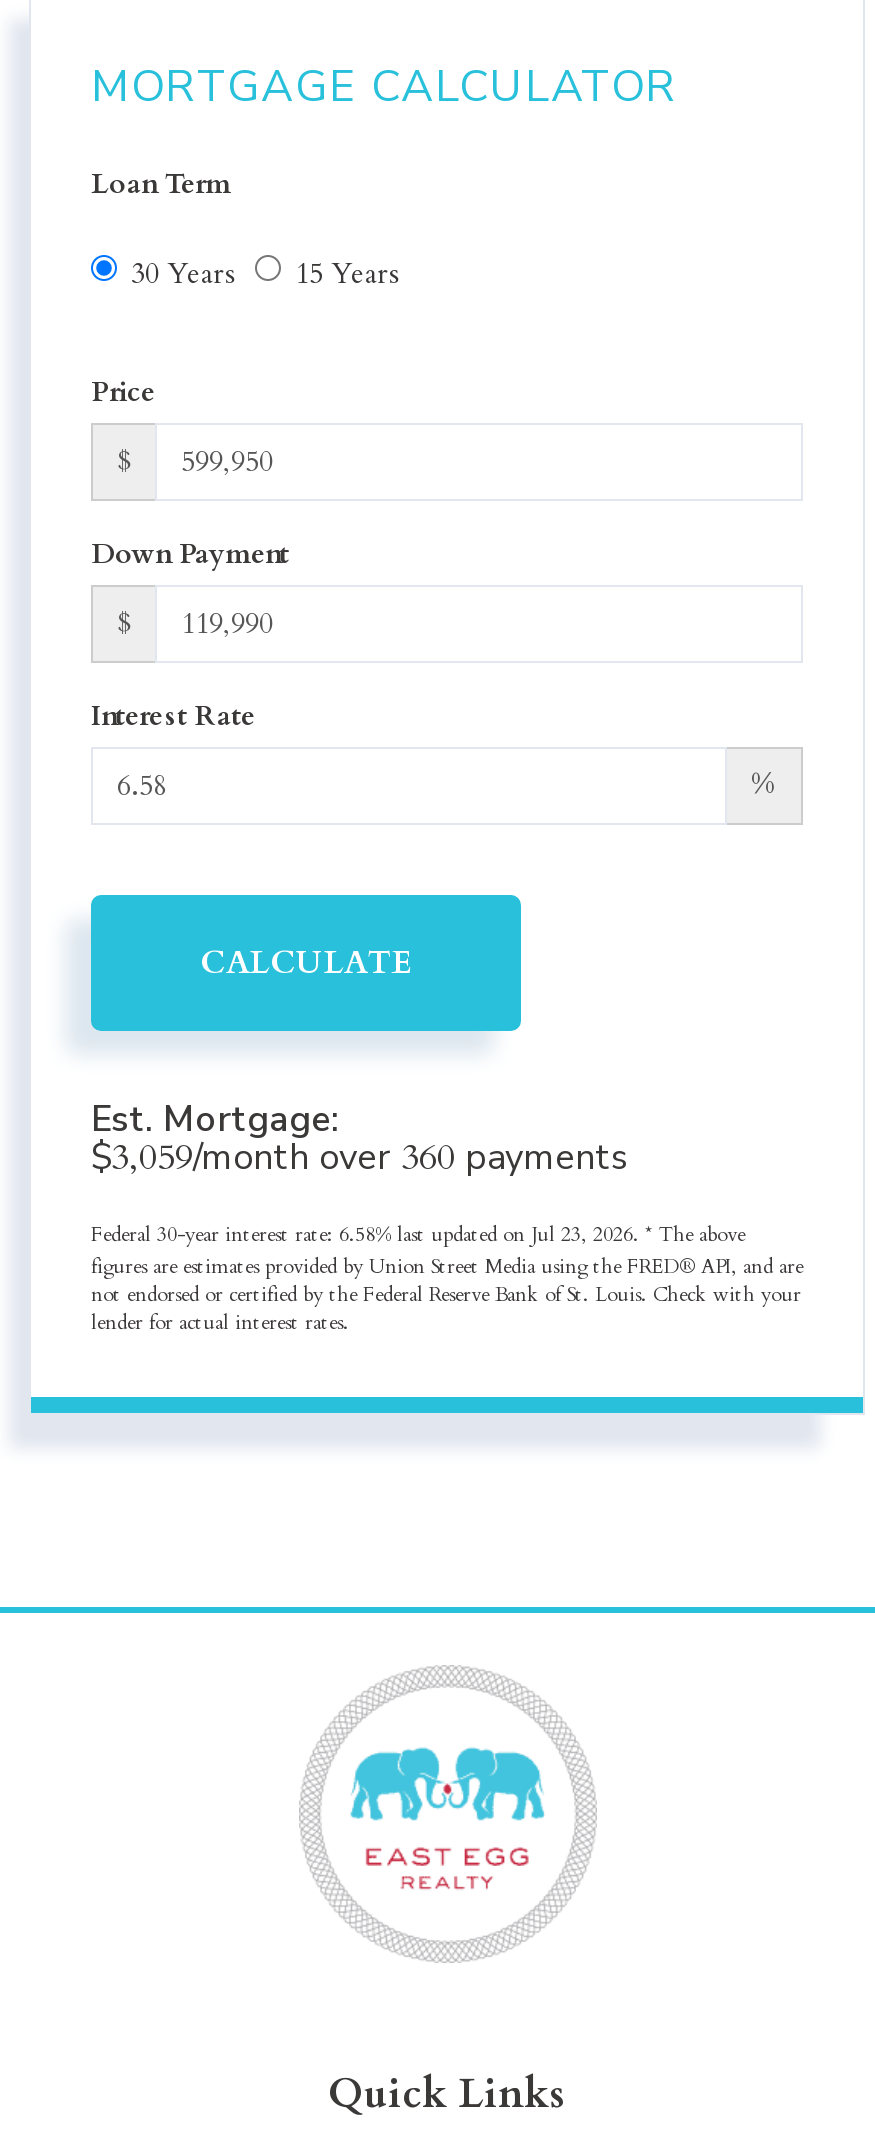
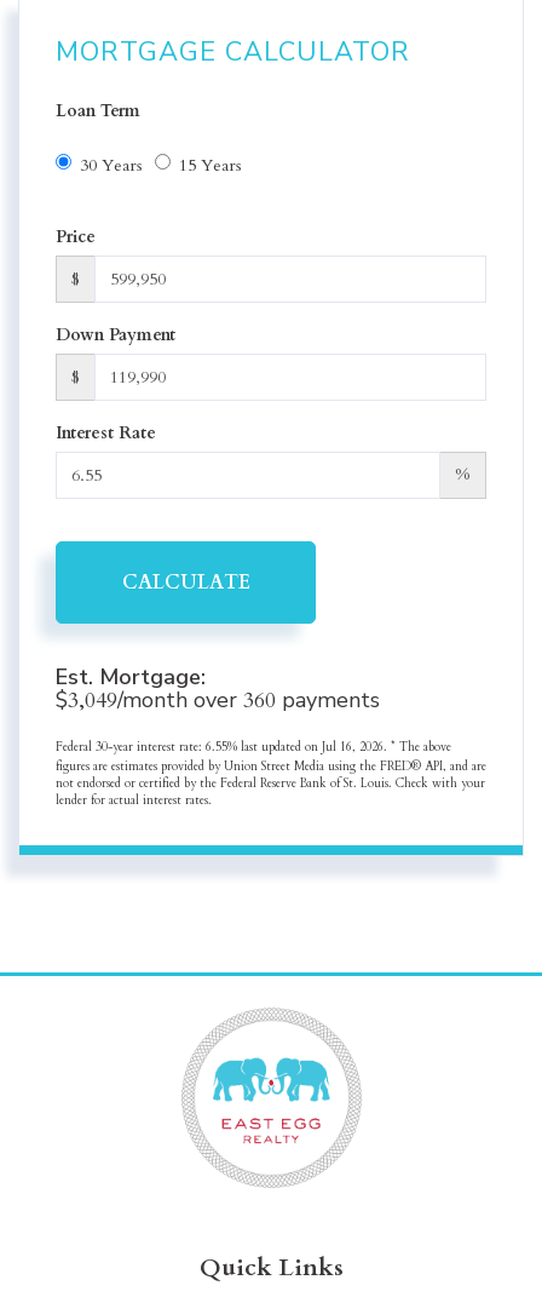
- $3,059/month over 360 payments
+ $3,049/month over 360 payments

- Federal 30-year interest rate: 6.58% last updated on Jul 23, 2026. * The above
+ Federal 30-year interest rate: 6.55% last updated on Jul 16, 2026. * The above
